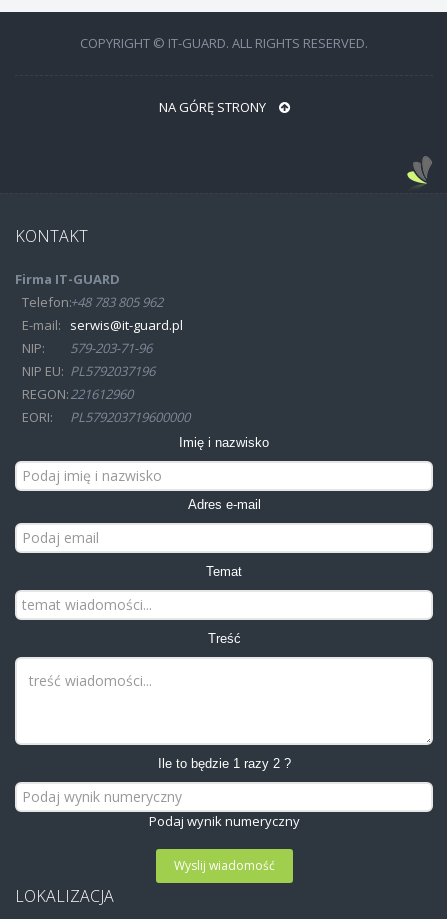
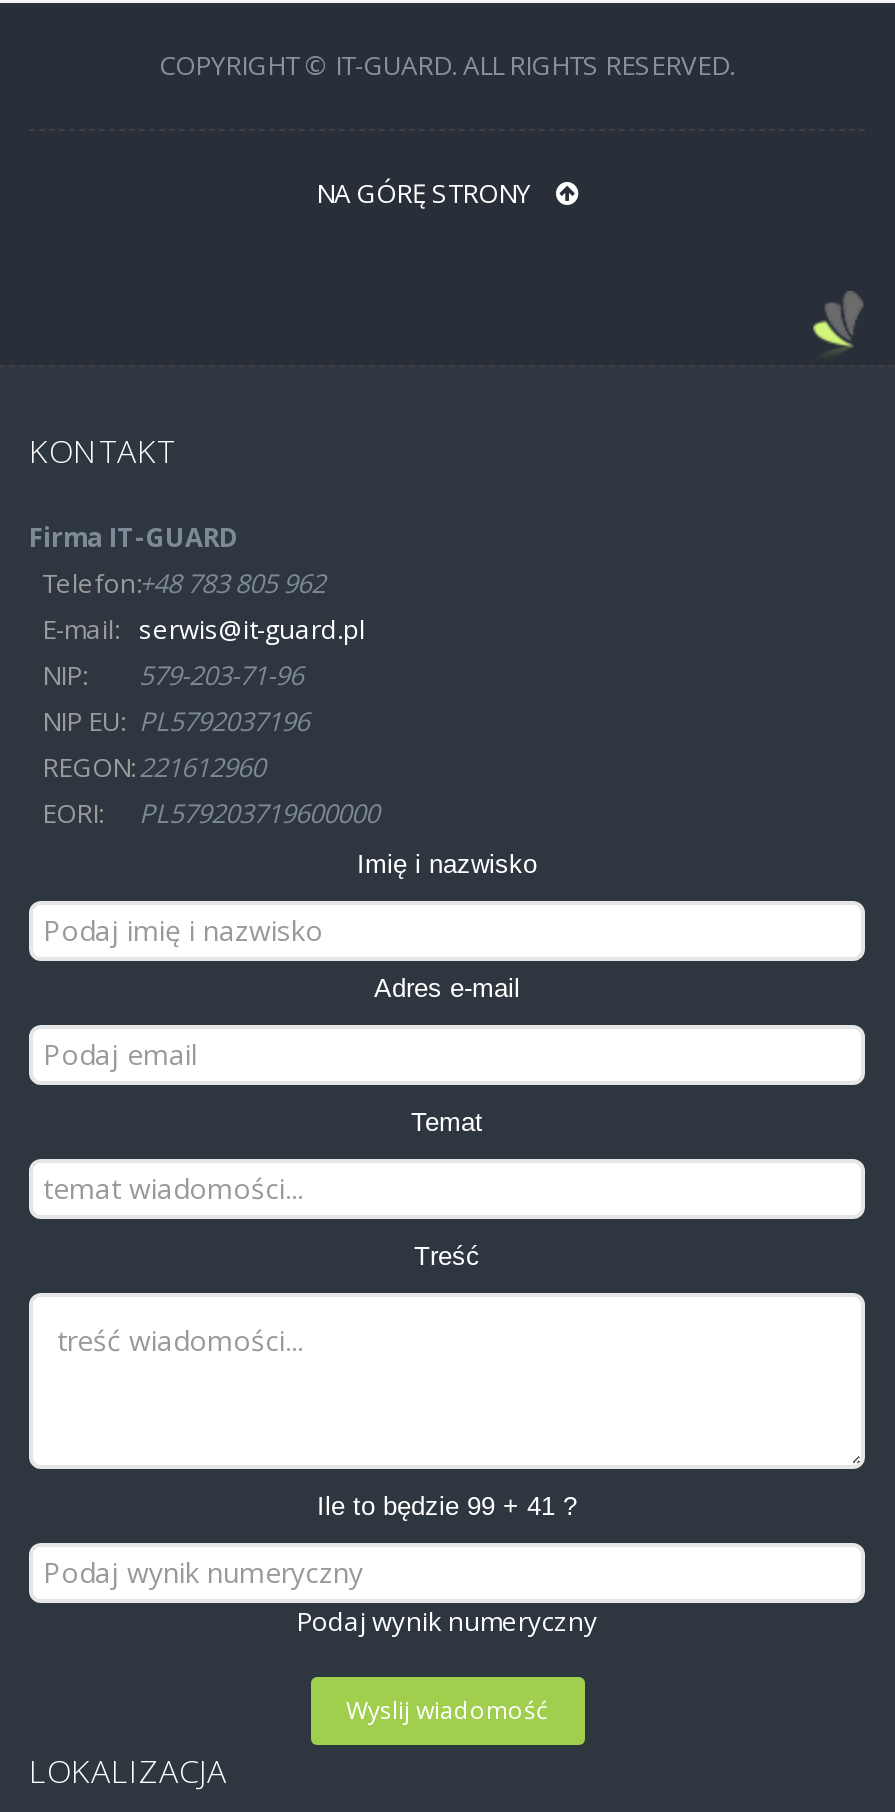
- Ile to będzie 1 razy 2 ?
+ Ile to będzie 99 + 41 ?
